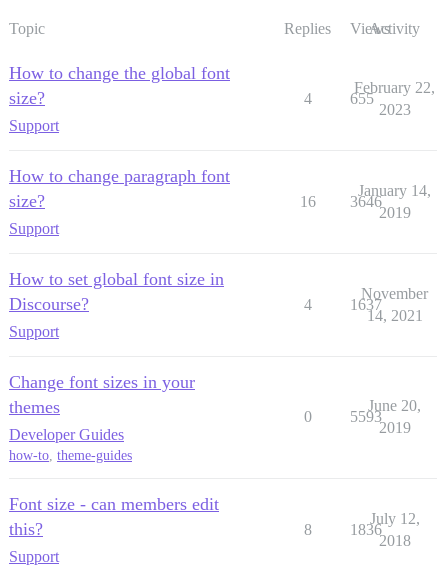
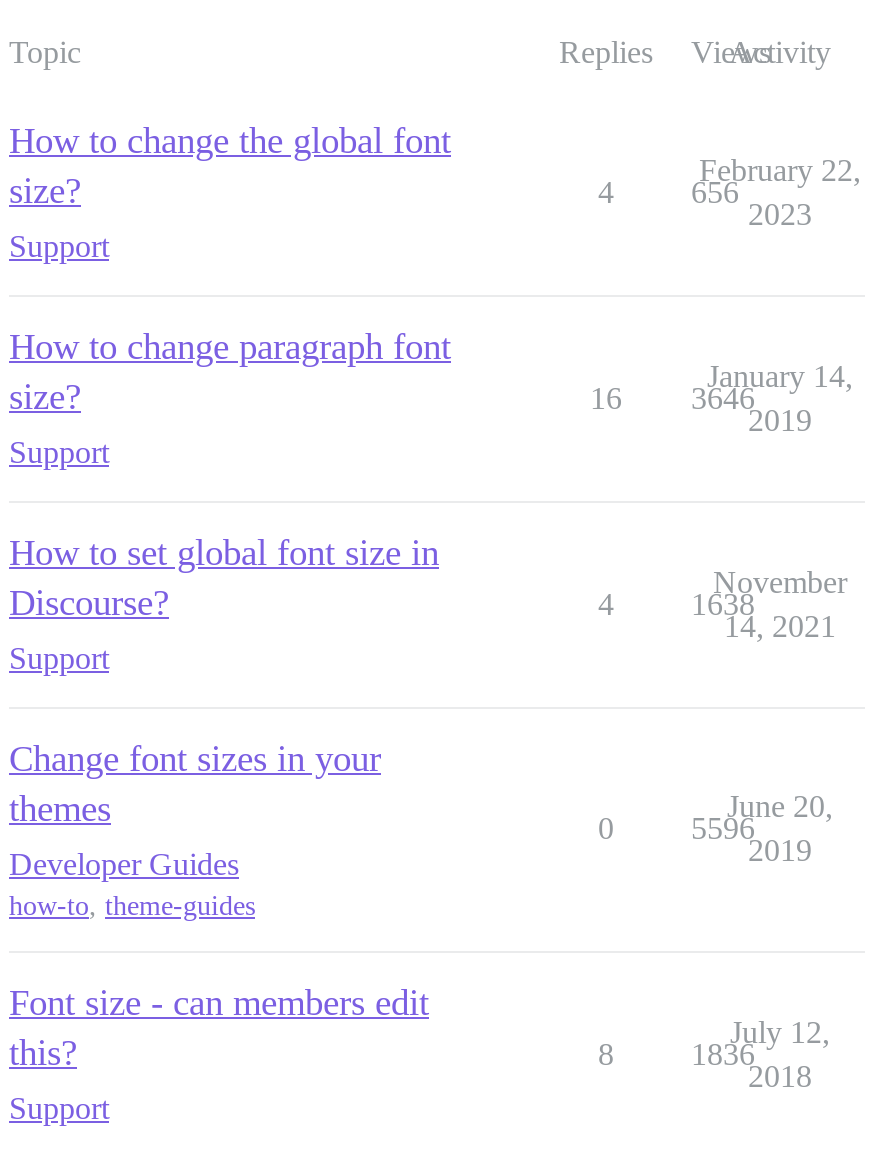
- 655
+ 656

- 1637
+ 1638

- 5593
+ 5596
